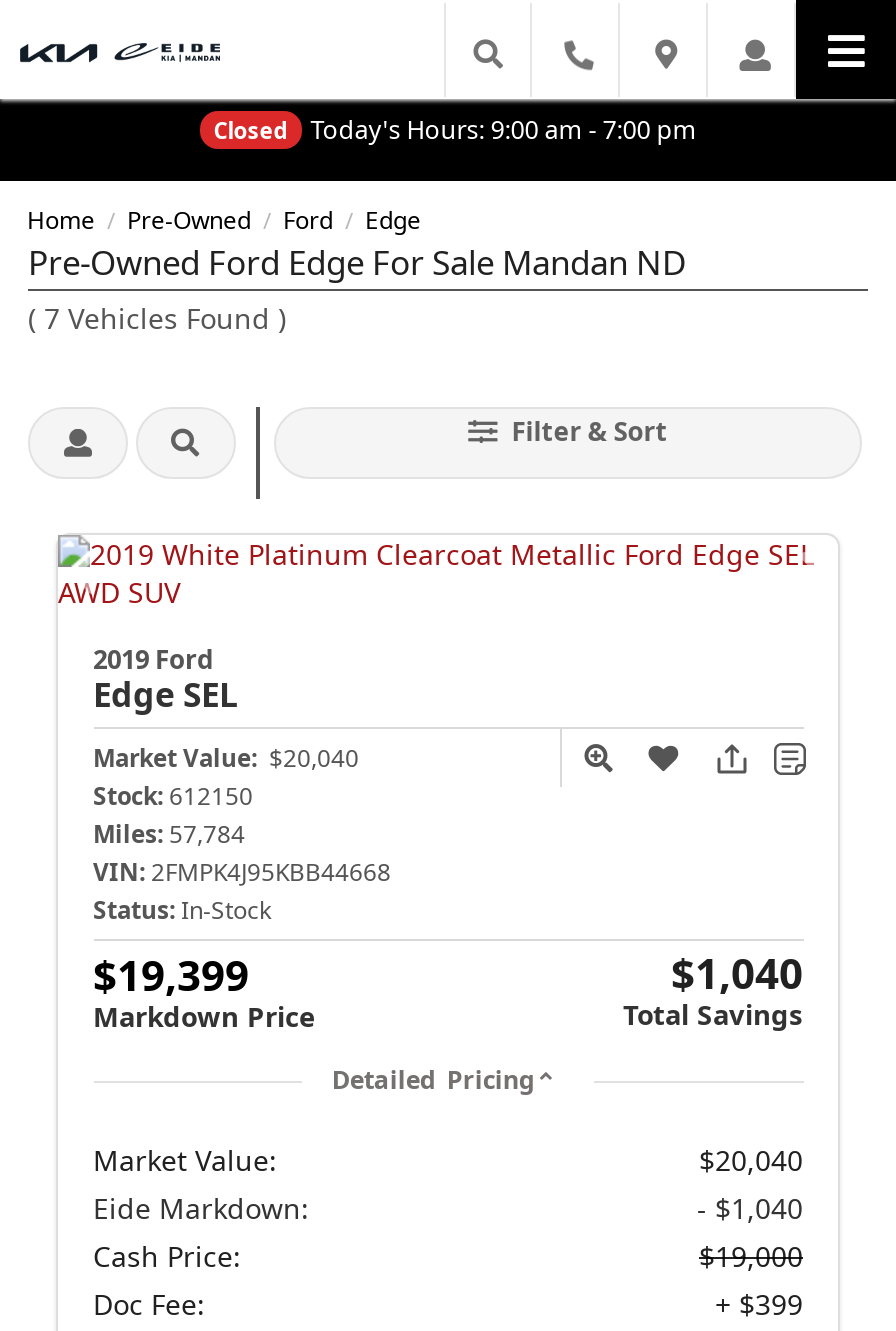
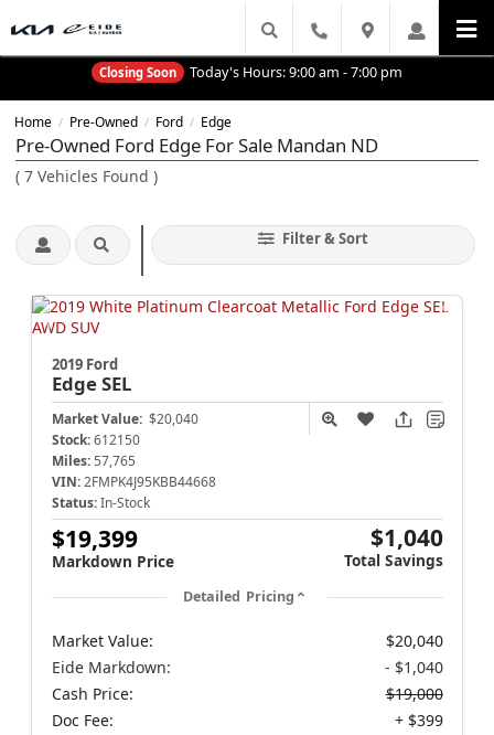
- Closed
+ Closing Soon

- Miles: 57,784
+ Miles: 57,765
